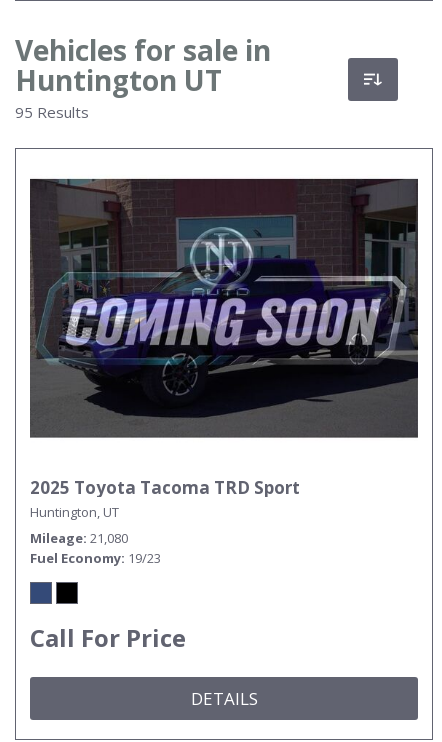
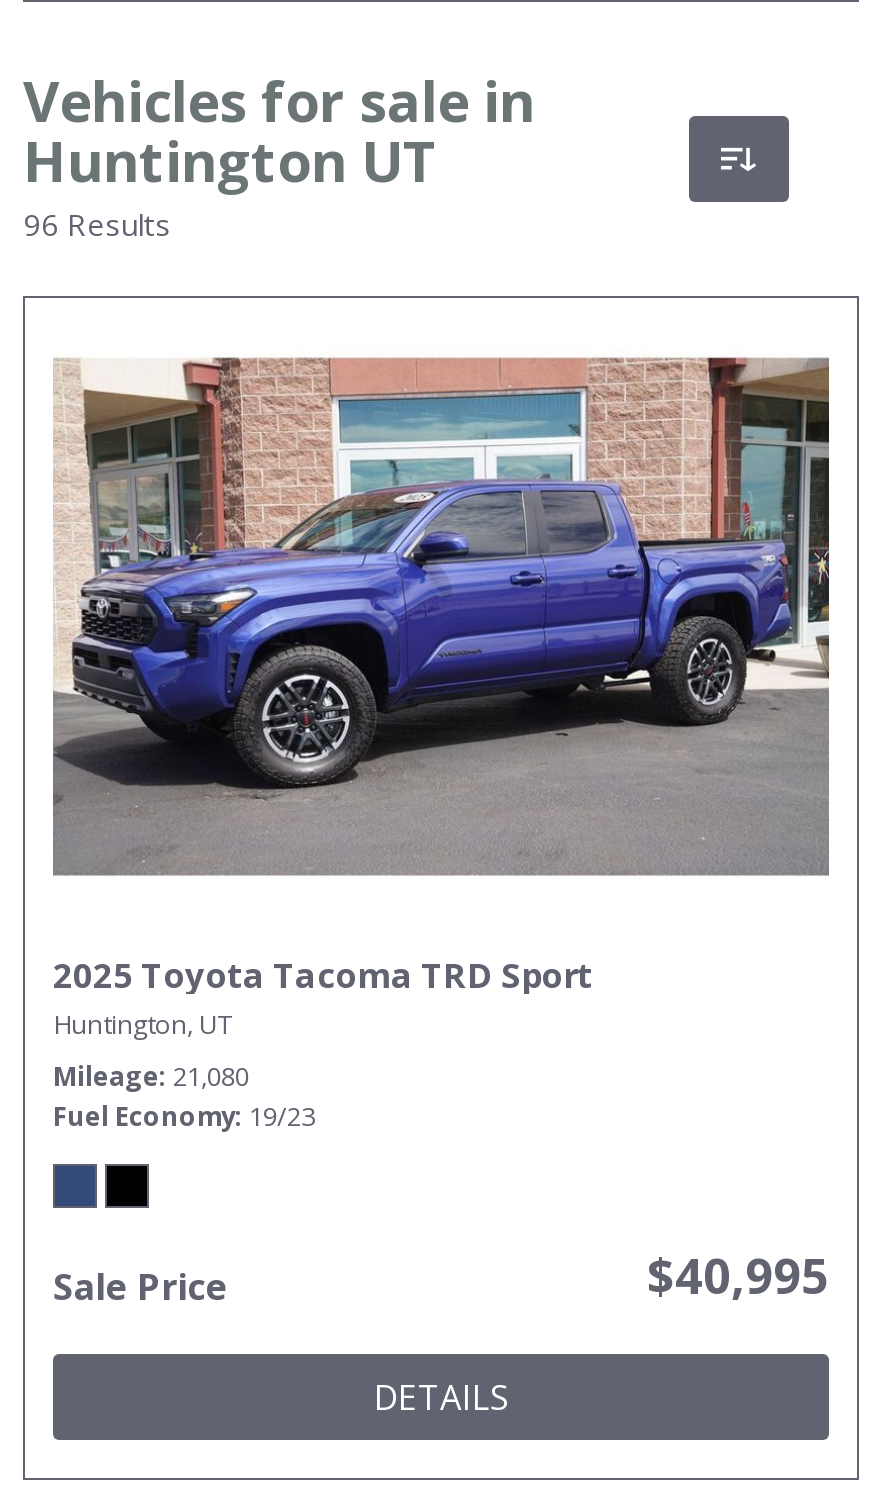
- 95 Results
+ 96 Results

- [image]
+ [image]

- Call For Price
+ Sale Price
+ $40,995
